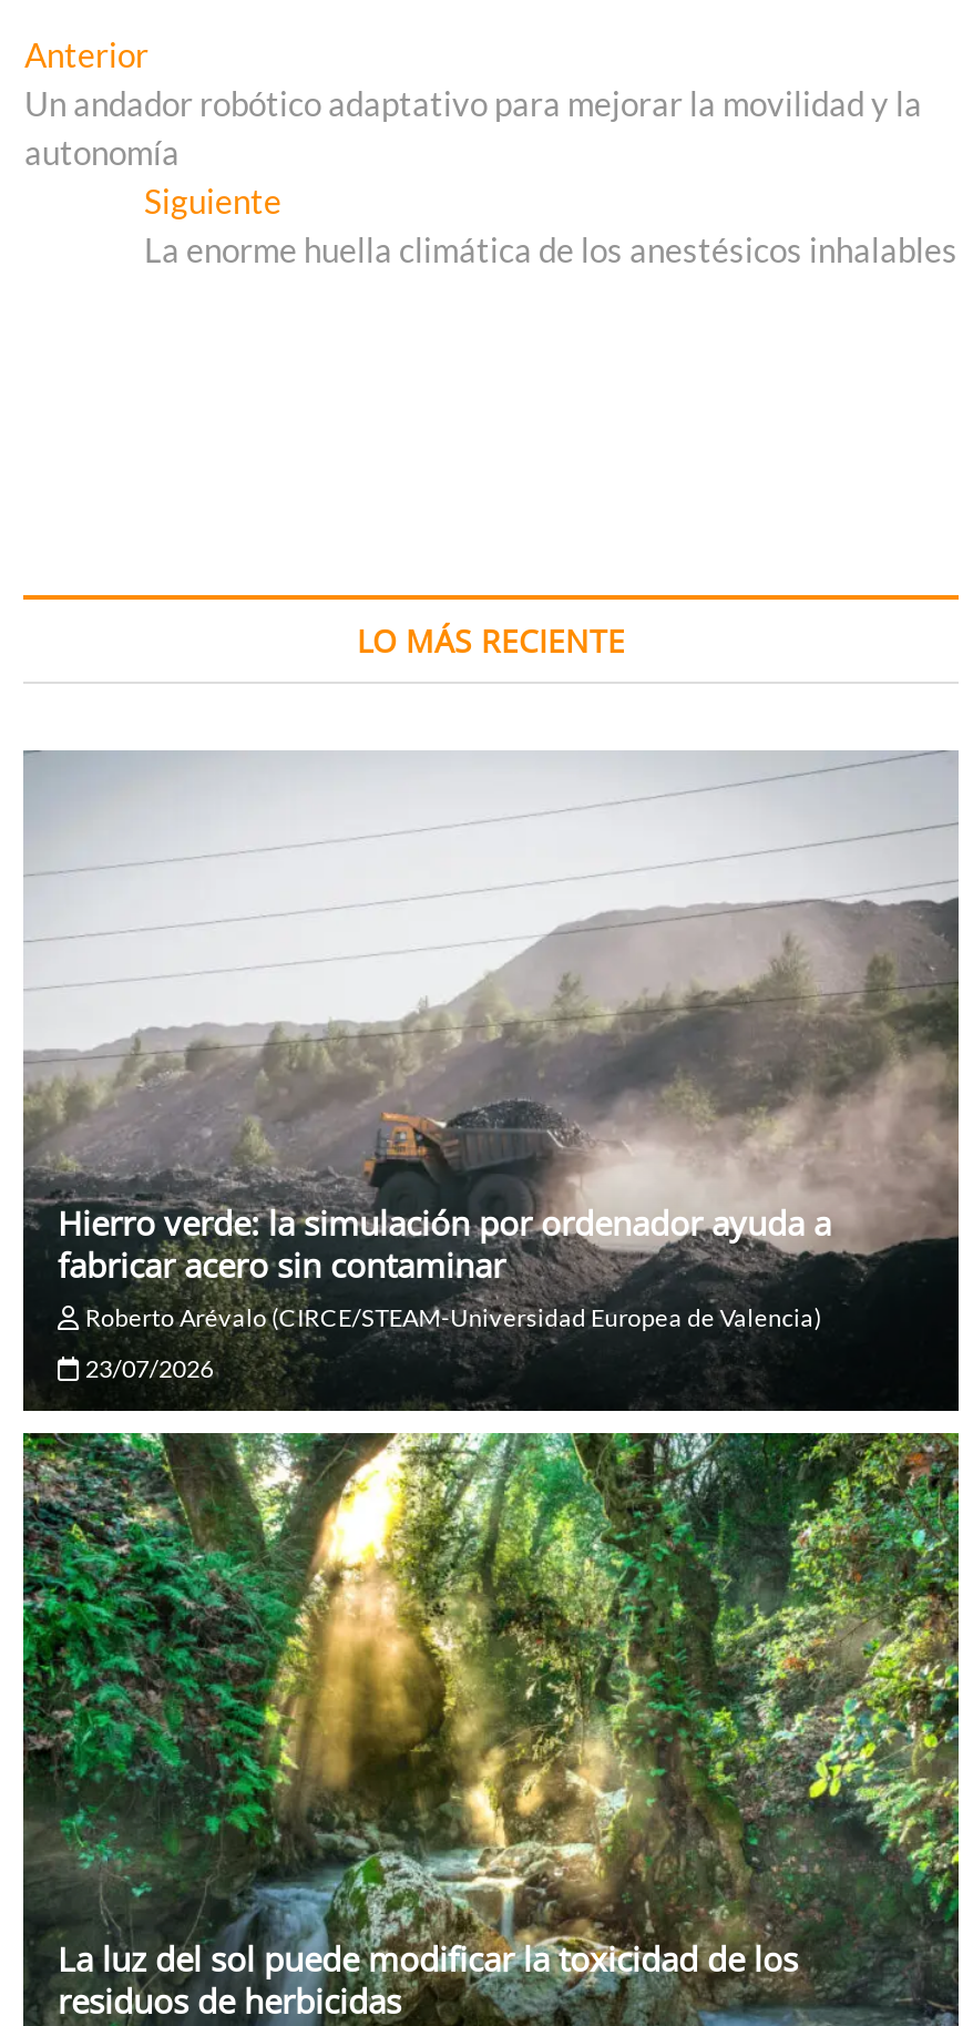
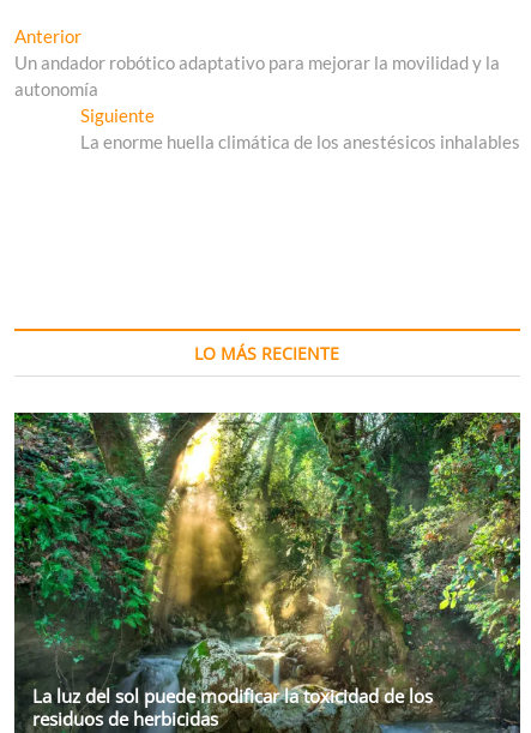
- [image]
- Hierro verde: la simulación por ordenador ayuda a
- fabricar acero sin contaminar
- Roberto Arévalo (CIRCE/STEAM-Universidad Europea de Valencia)
- 23/07/2026
